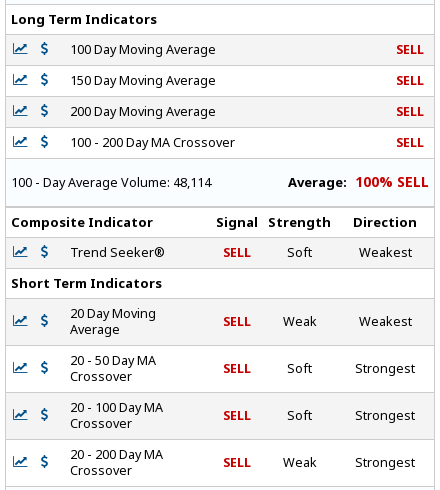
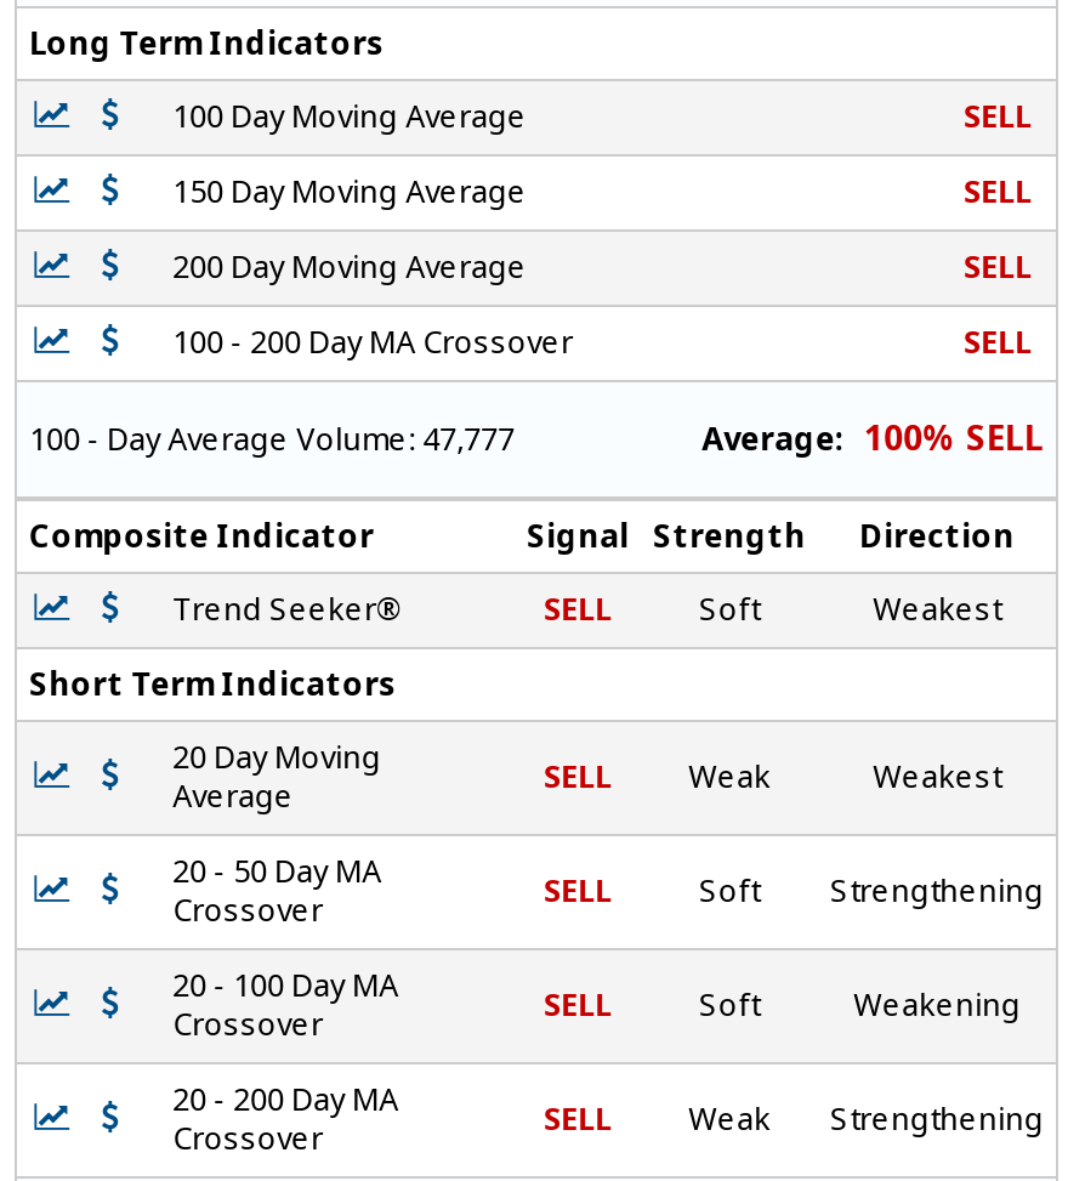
- 100 - Day Average Volume: 48,114
+ 100 - Day Average Volume: 47,777

- Strongest
+ Strengthening

- Strongest
+ Weakening

- Strongest
+ Strengthening
